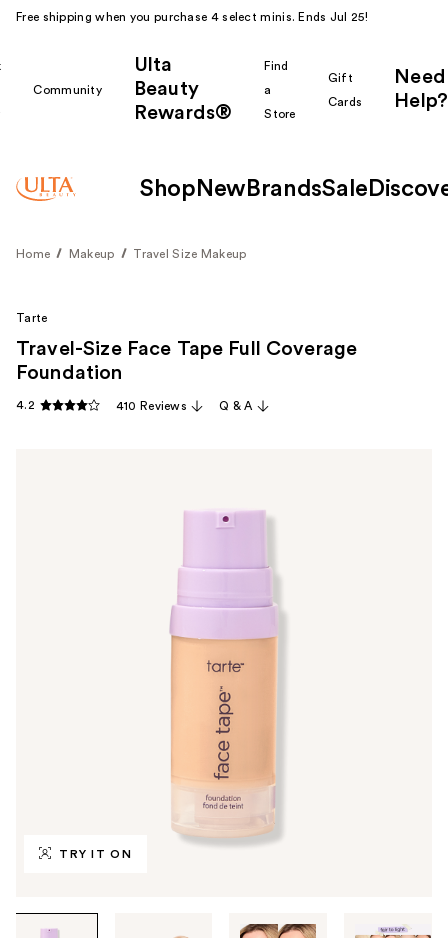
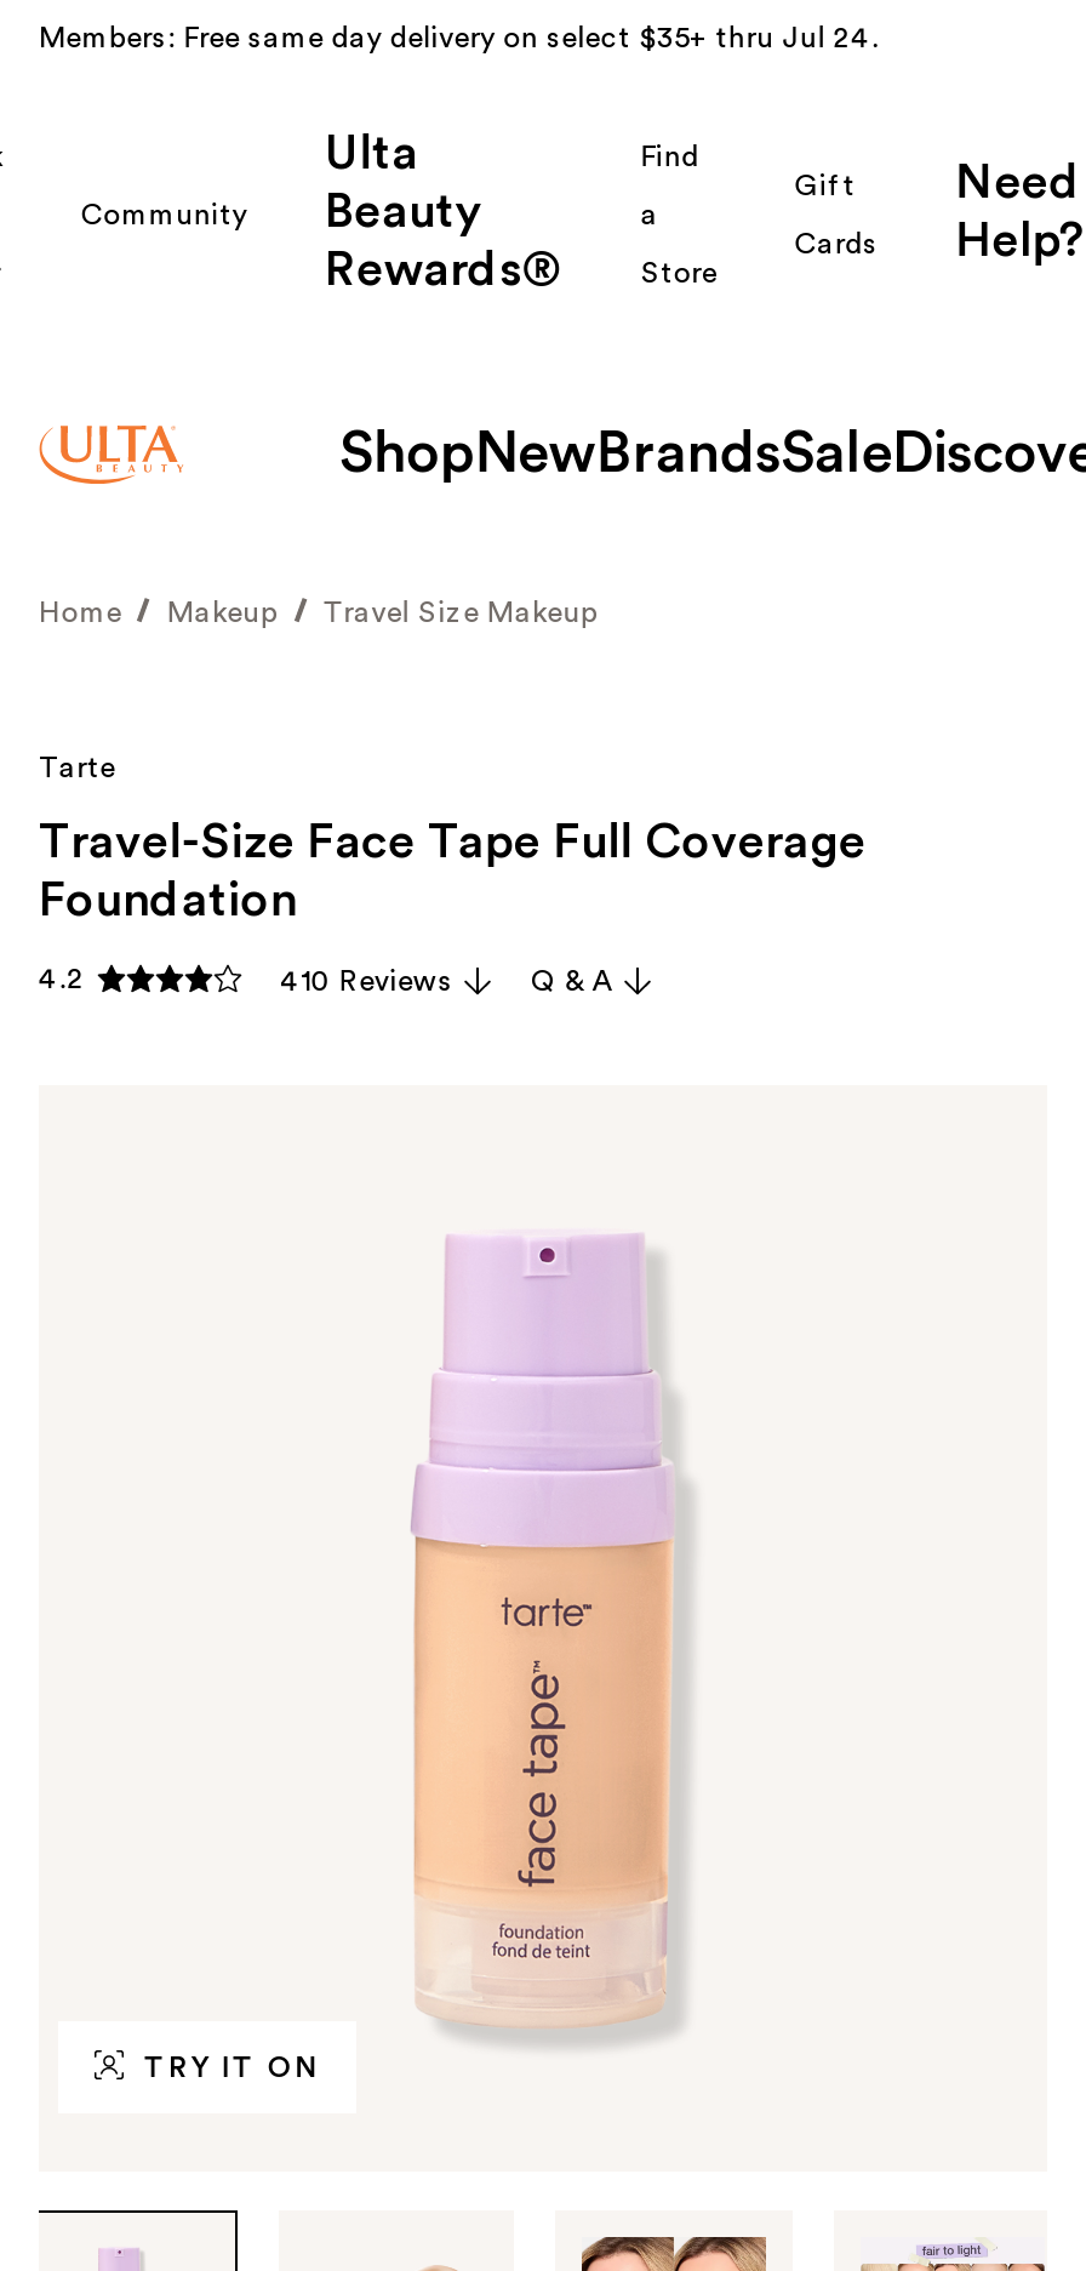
- Free shipping when you purchase 4 select minis. Ends Jul 25!
+ Members: Free same day delivery on select $35+ thru Jul 24.
